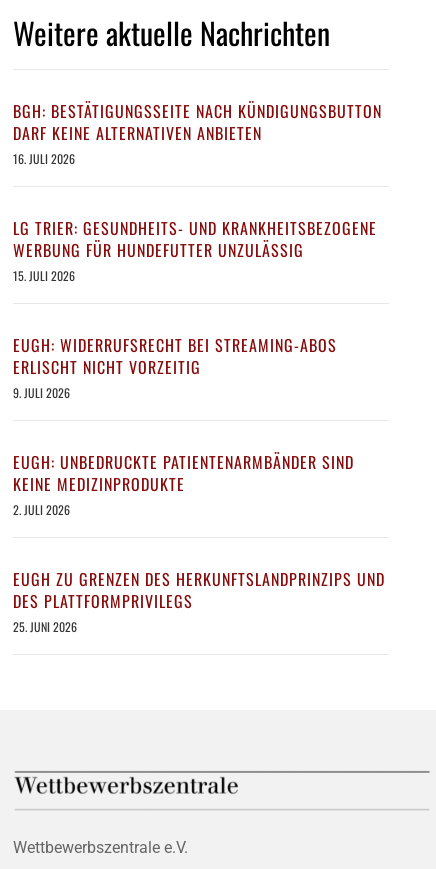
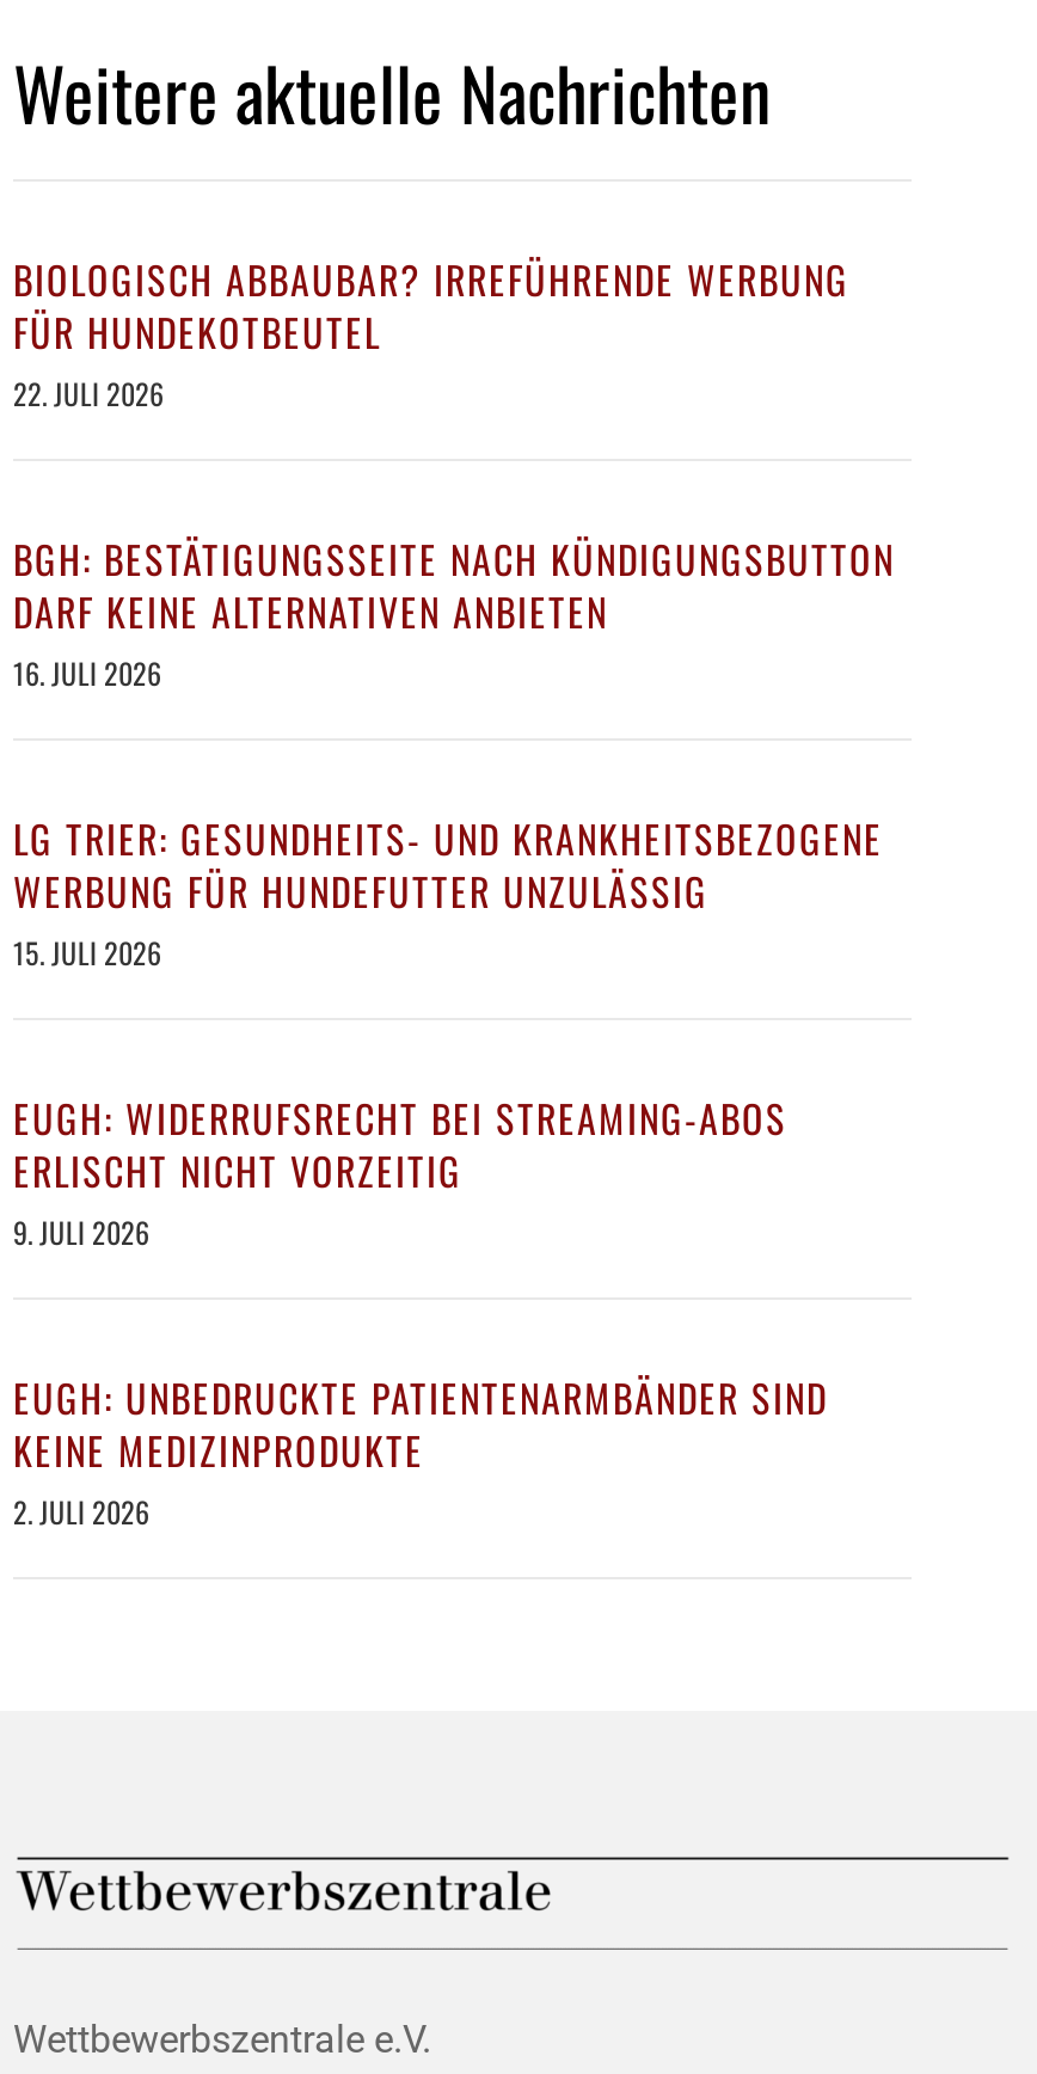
+ BIOLOGISCH ABBAUBAR? IRREFÜHRENDE WERBUNG
+ FÜR HUNDEKOTBEUTEL
+ 22. JULI 2026

moved down: BGH: BESTÄTIGUNGSSEITE NACH KÜNDIGUNGSBUTTON | DARF KEINE ALTERNATIVEN ANBIETEN | 16. JULI 2026 | ... | KEINE MEDIZINPRODUKTE | 2. JULI 2026

- EUGH ZU GRENZEN DES HERKUNFTSLANDPRINZIPS UND
- DES PLATTFORMPRIVILEGS
- 25. JUNI 2026
